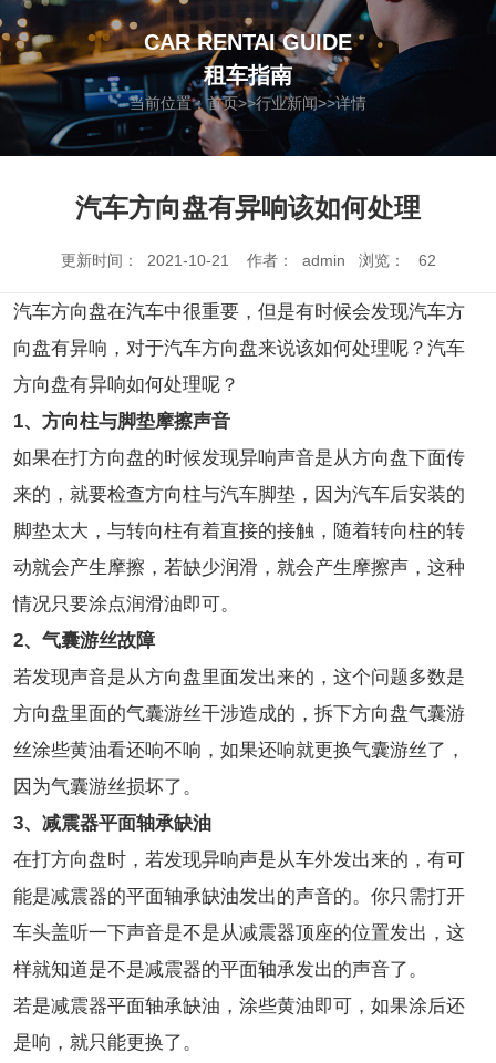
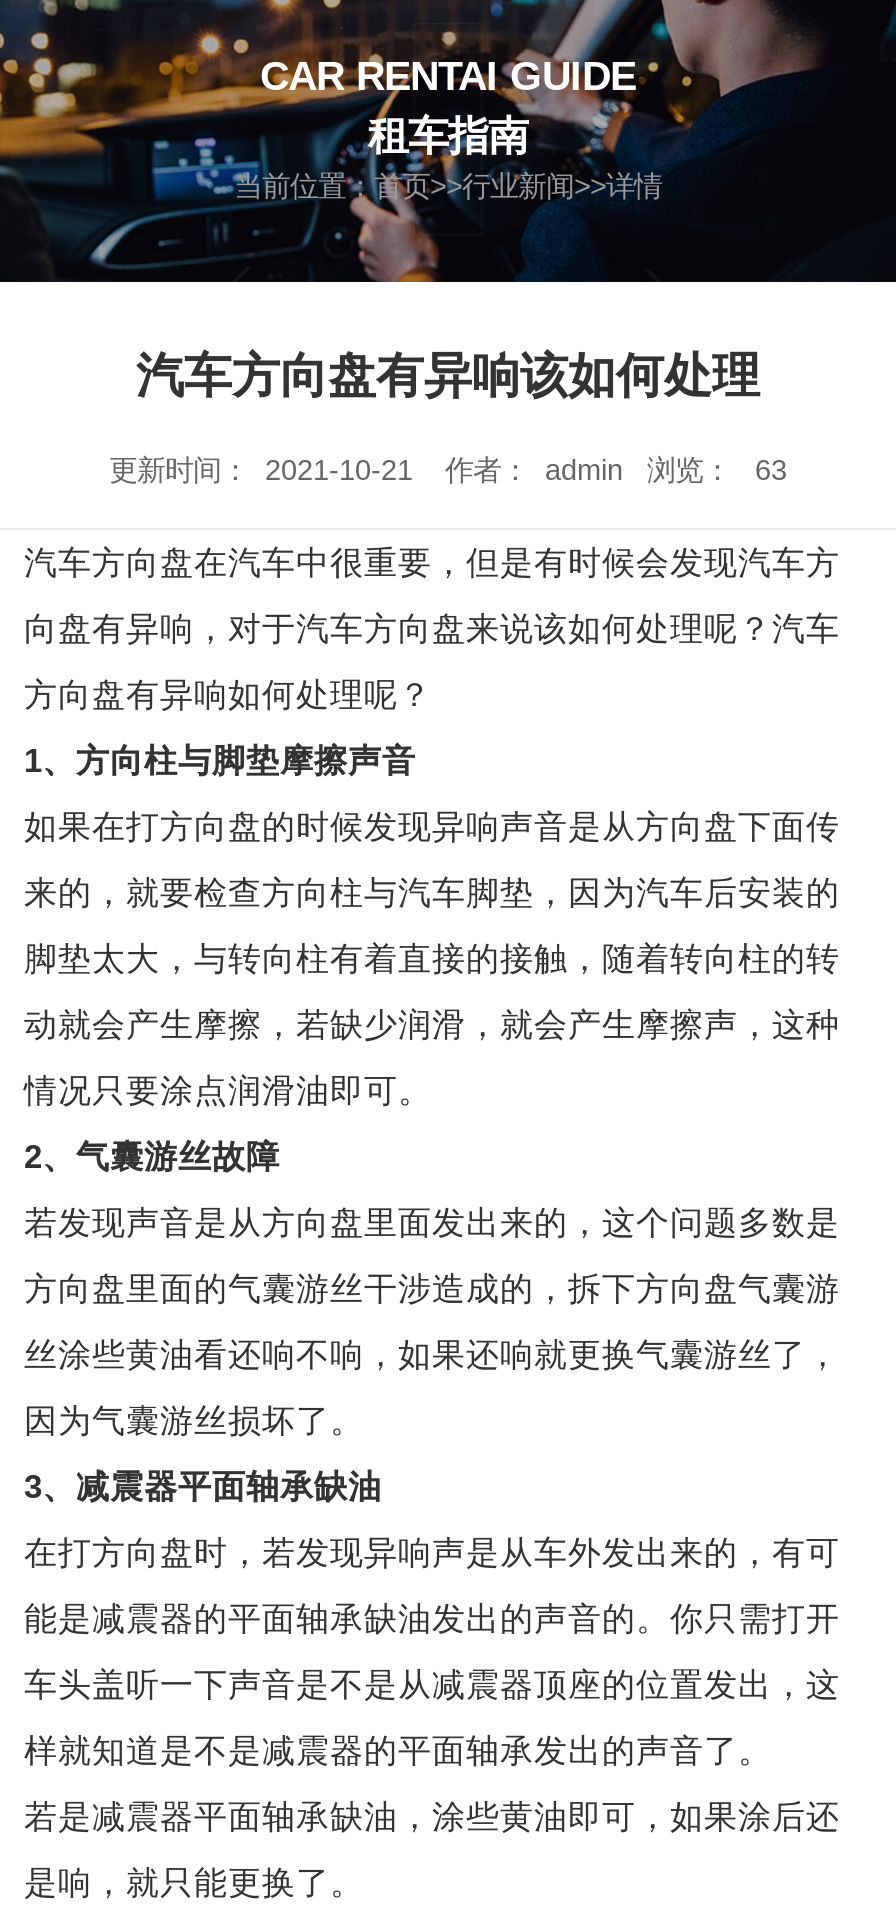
- 更新时间： 2021-10-21 作者： admin 浏览：62
+ 更新时间： 2021-10-21 作者： admin 浏览：63
